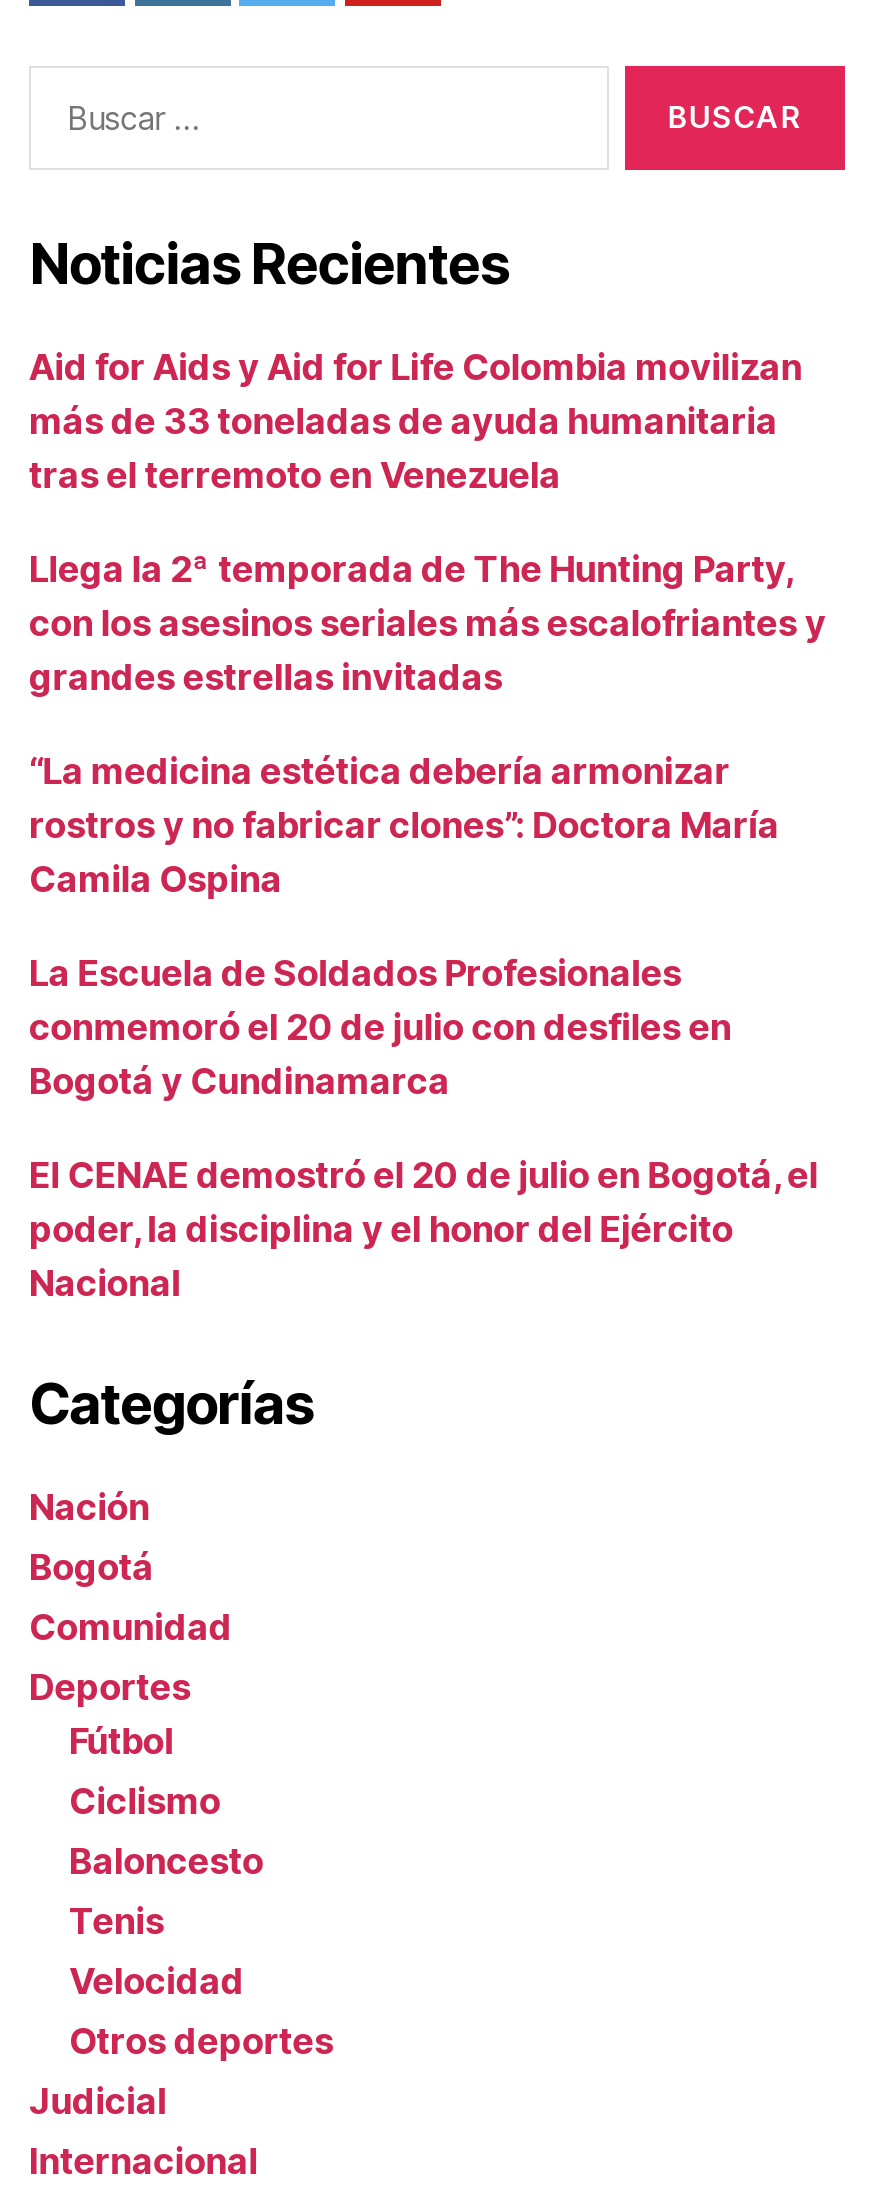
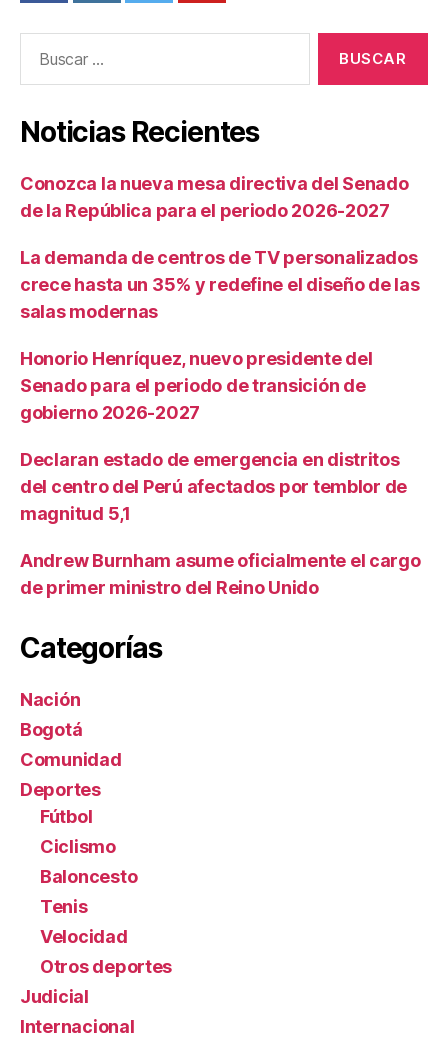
- Aid for Aids y Aid for Life Colombia movilizan
- más de 33 toneladas de ayuda humanitaria
- tras el terremoto en Venezuela
+ Conozca la nueva mesa directiva del Senado
+ de la República para el periodo 2026-2027

- Llega la 2ª temporada de The Hunting Party,
- con los asesinos seriales más escalofriantes y
- grandes estrellas invitadas
+ La demanda de centros de TV personalizados
+ crece hasta un 35% y redefine el diseño de las
+ salas modernas

- “La medicina estética debería armonizar
- rostros y no fabricar clones”: Doctora María
- Camila Ospina
+ Honorio Henríquez, nuevo presidente del
+ Senado para el periodo de transición de
+ gobierno 2026-2027

- La Escuela de Soldados Profesionales
- conmemoró el 20 de julio con desfiles en
- Bogotá y Cundinamarca
+ Declaran estado de emergencia en distritos
+ del centro del Perú afectados por temblor de
+ magnitud 5,1

- El CENAE demostró el 20 de julio en Bogotá, el
- poder, la disciplina y el honor del Ejército
- Nacional
+ Andrew Burnham asume oficialmente el cargo
+ de primer ministro del Reino Unido
